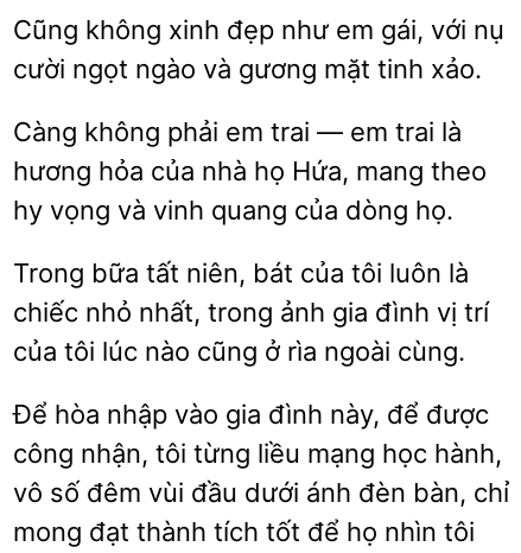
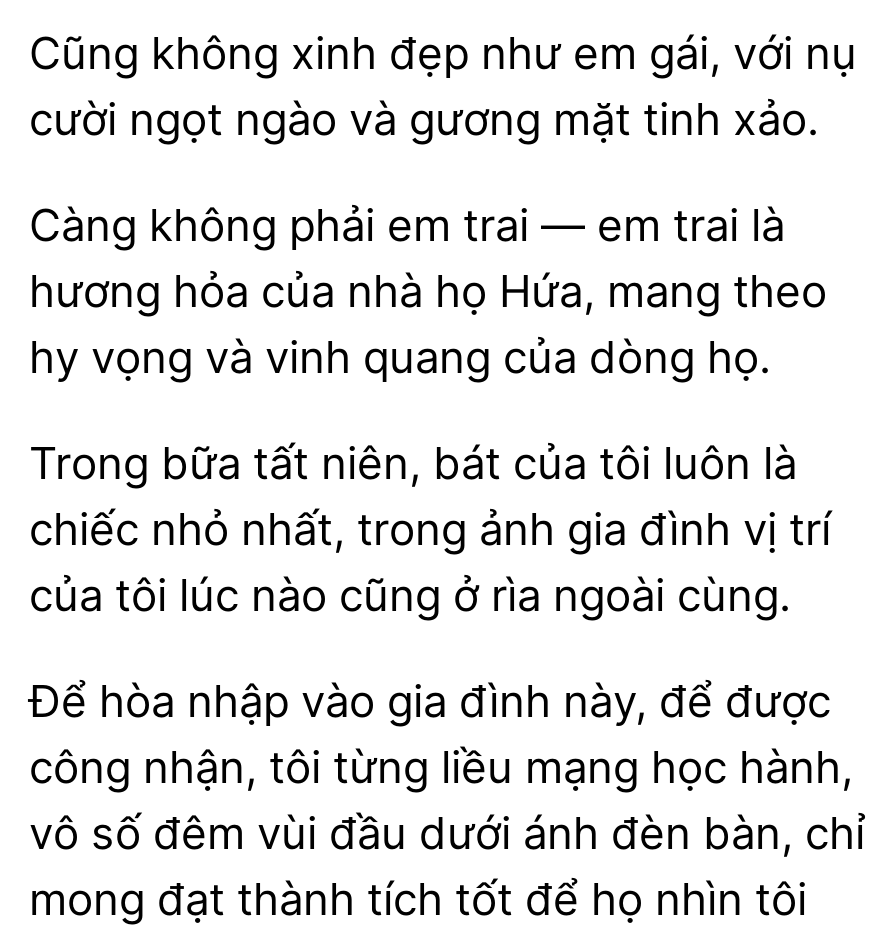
- ngào và gương
+ cười ngọt ngào

- Càng không phải em trai —
- trai là
+ Càng không phải em trai
+ em
+ là

- và vinh quang
- dòng họ.
+ và vinh quang của dòng họ.

- Trong bữa tất niên,
- luôn là
- chiếc nhỏ nhất, trong ảnh gia đình vị trí
- của tôi lúc nào cũng ở rìa ngoài cùng.
+ Trong bữa tất niên, bát của tôi luôn là
+ chiếc nhỏ nhất,
+ ảnh gia đình vị trí
+ tôi lúc nào cũng rìa ngoài cùng.

- Để hòa nhập vào gia đình này,
- được
- công
- tôi từng liều
- học hành,
- vô số đêm vùi đầu dưới ánh đèn bàn, chỉ
+ hòa
+ vào gia đình này, để được
+ công nhận, tôi từng liều mạng học hành,
+ vô số đêm
+ đầu dưới ánh đèn bàn, chỉ
